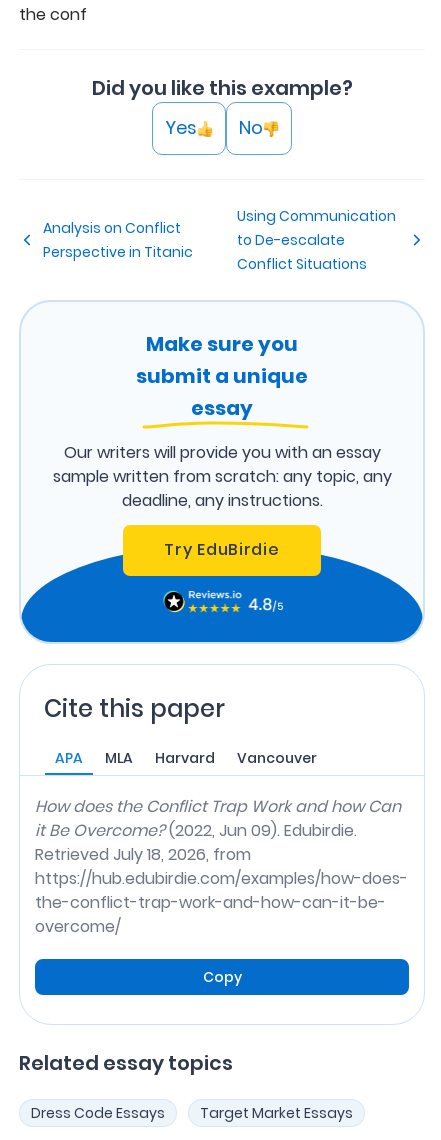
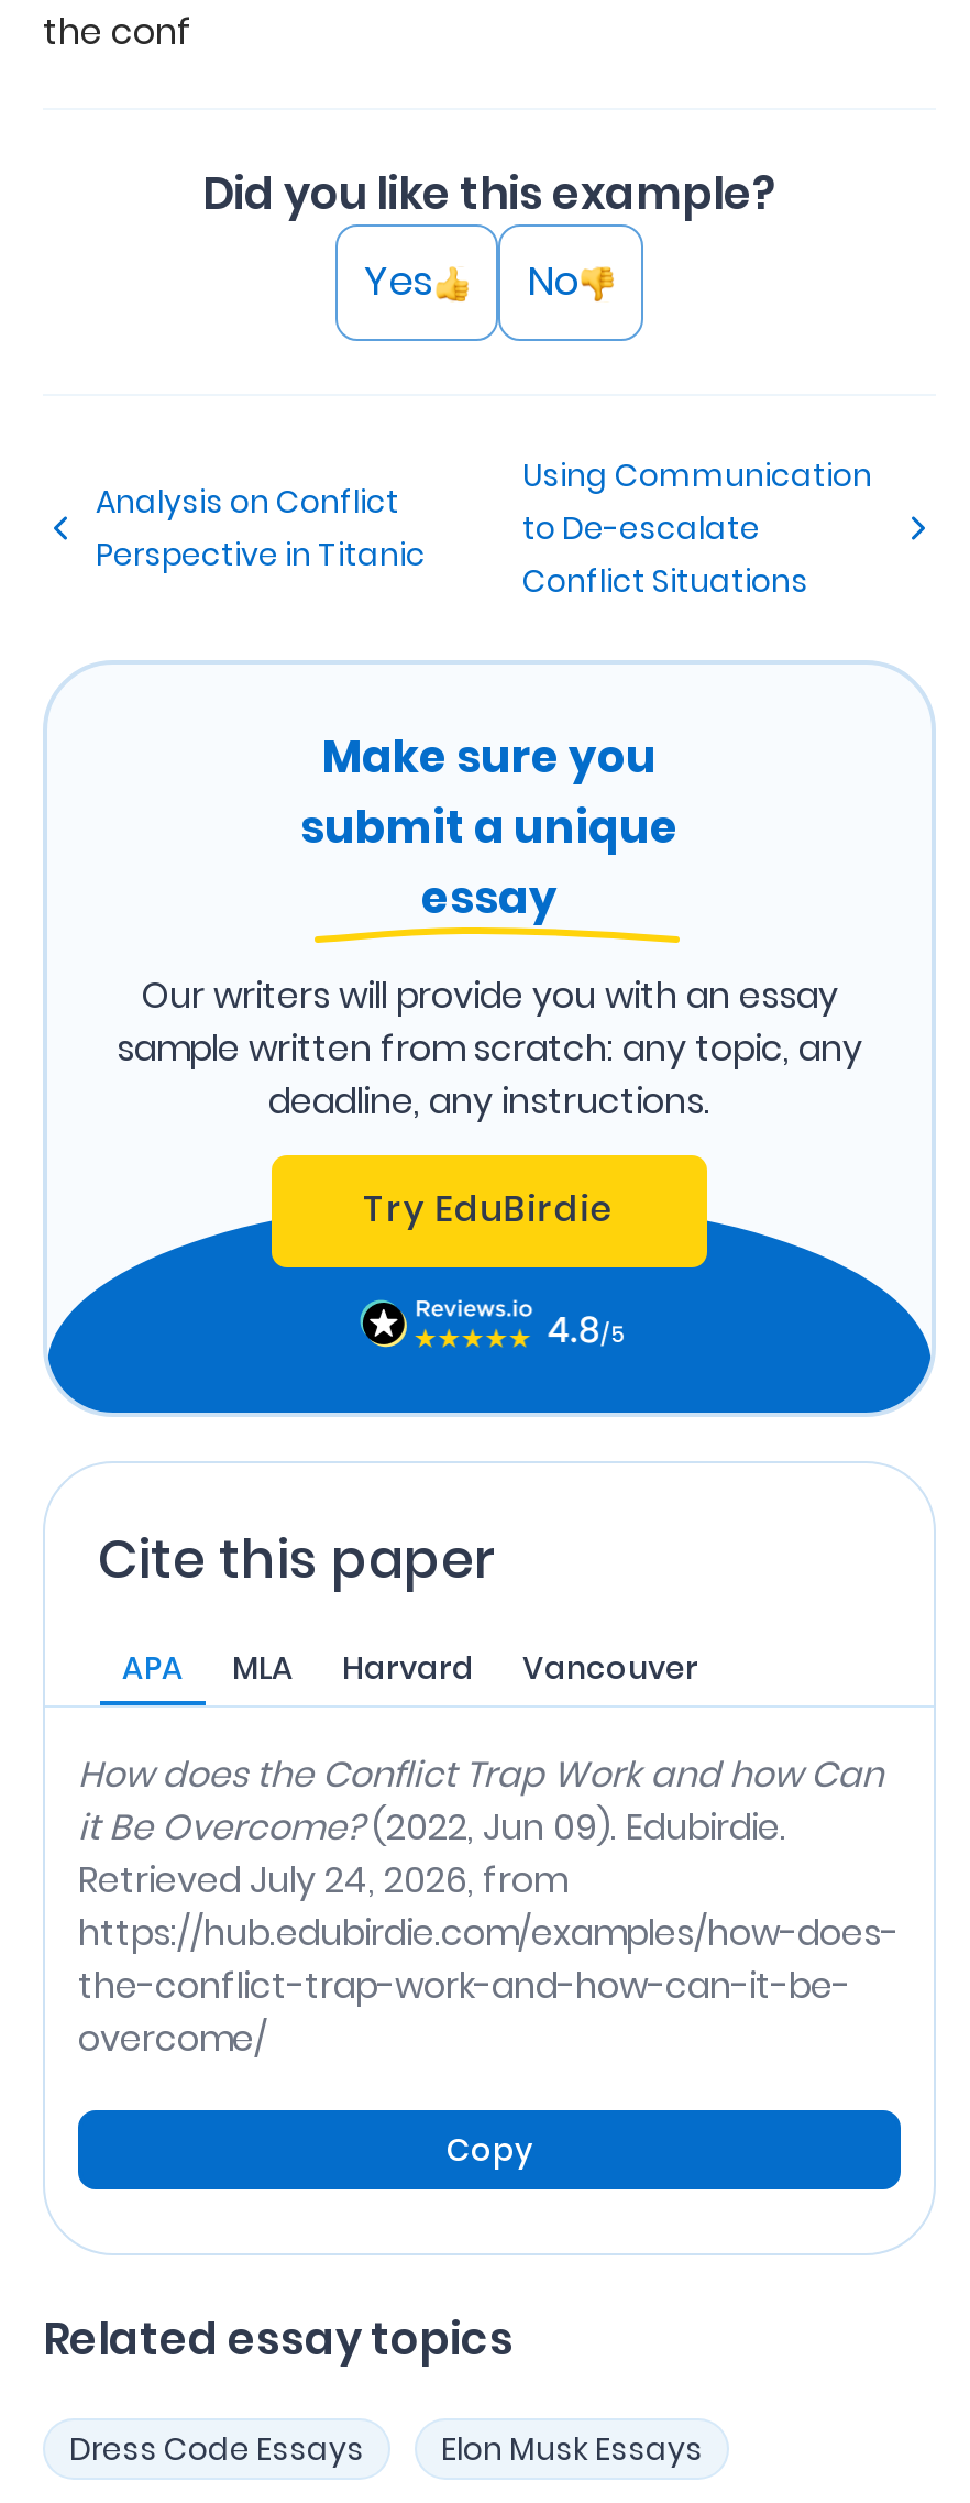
- Retrieved July 18, 2026, from
+ Retrieved July 24, 2026, from

- Target Market Essays
+ Elon Musk Essays
